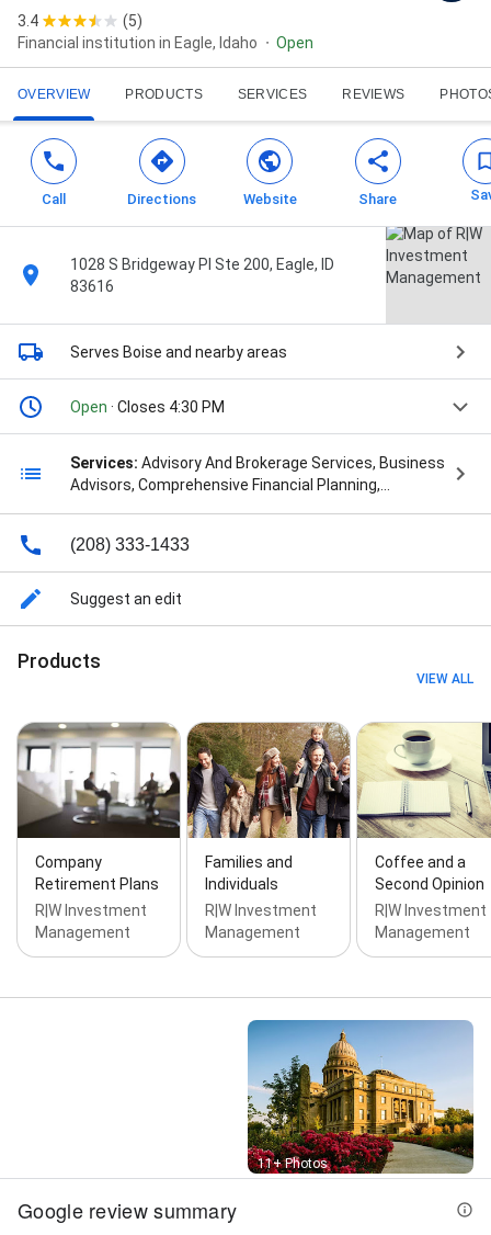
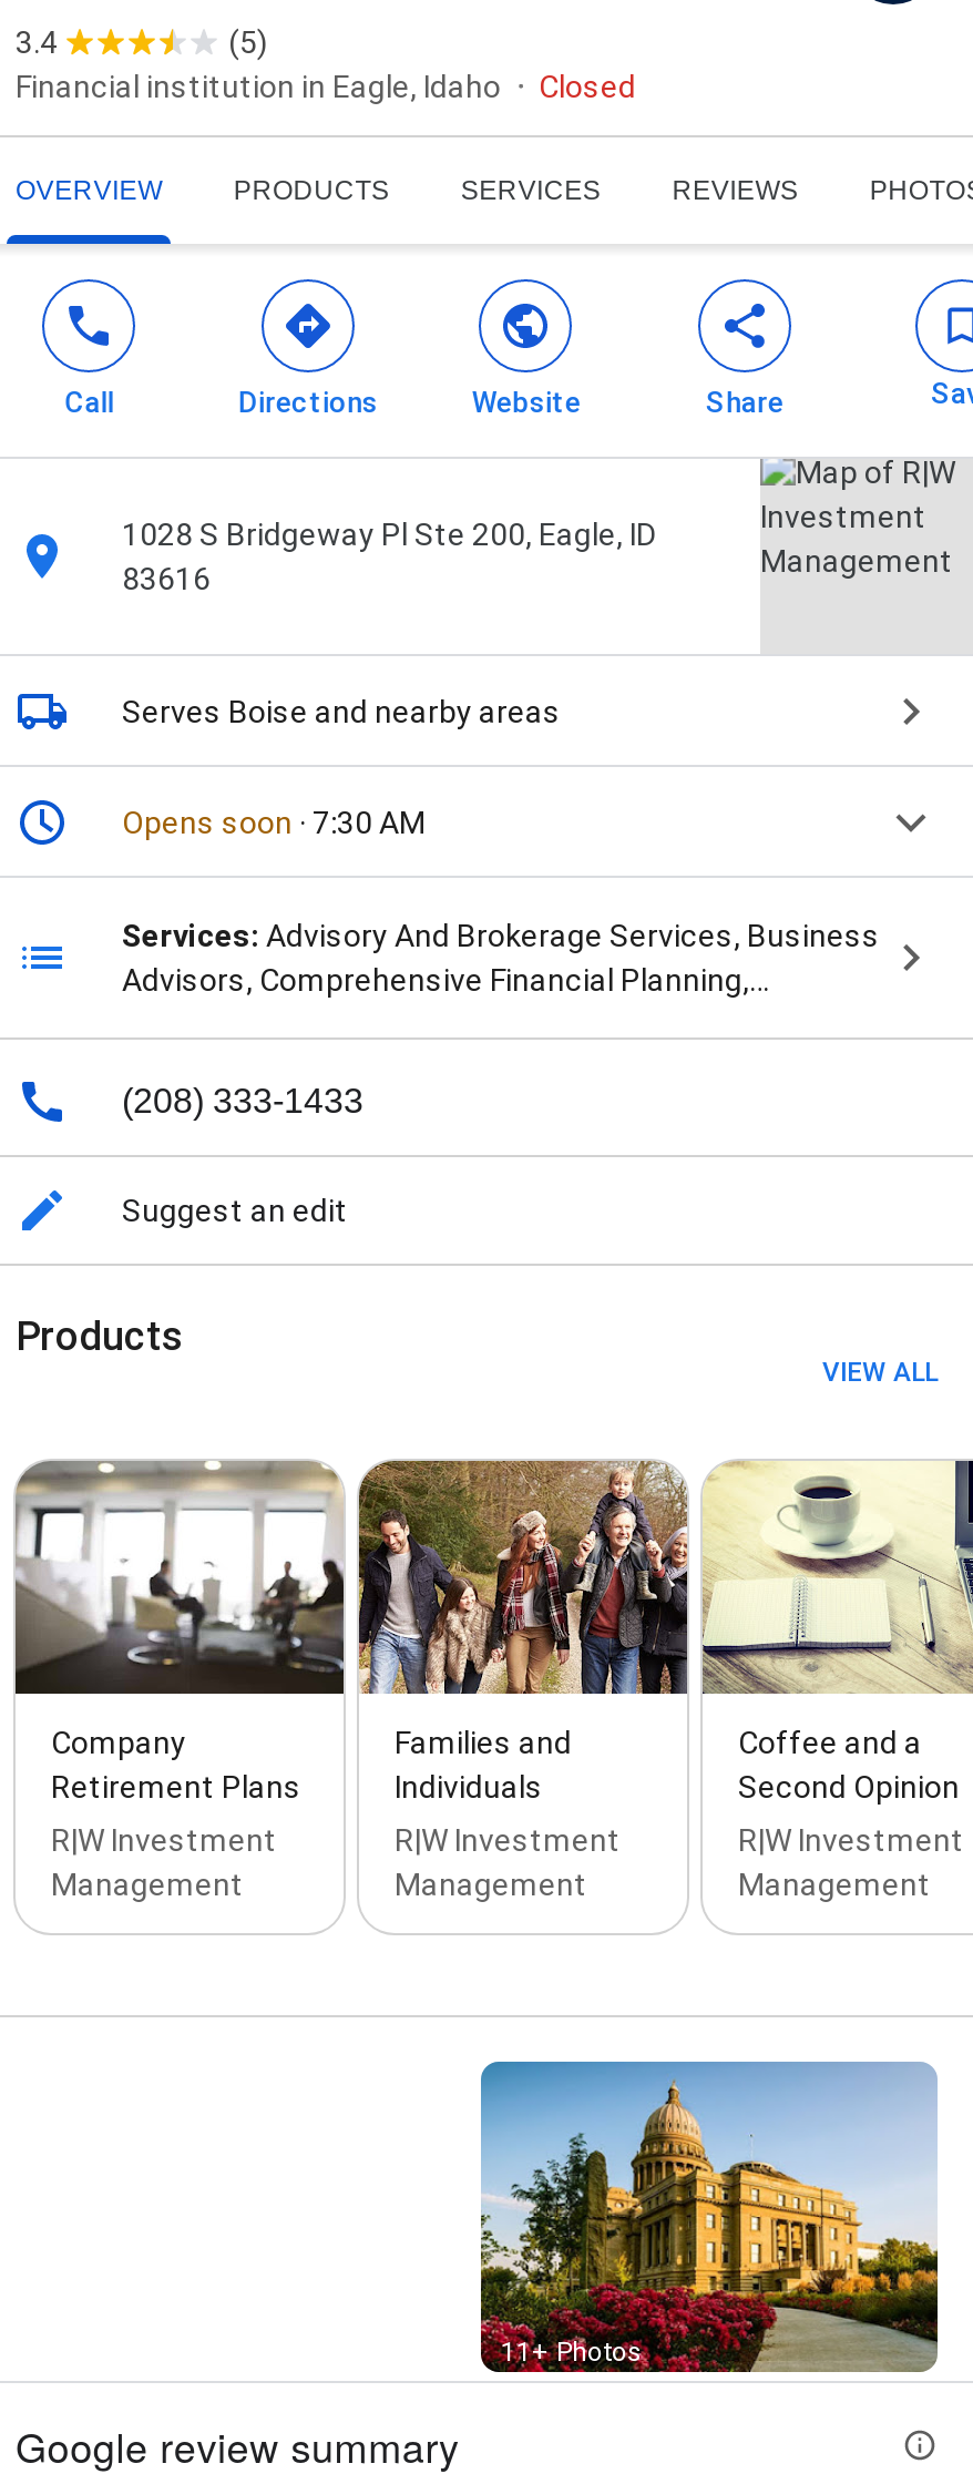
- Open
+ Closed

- Open · Closes 4:30 PM
+ Opens soon · 7:30 AM
